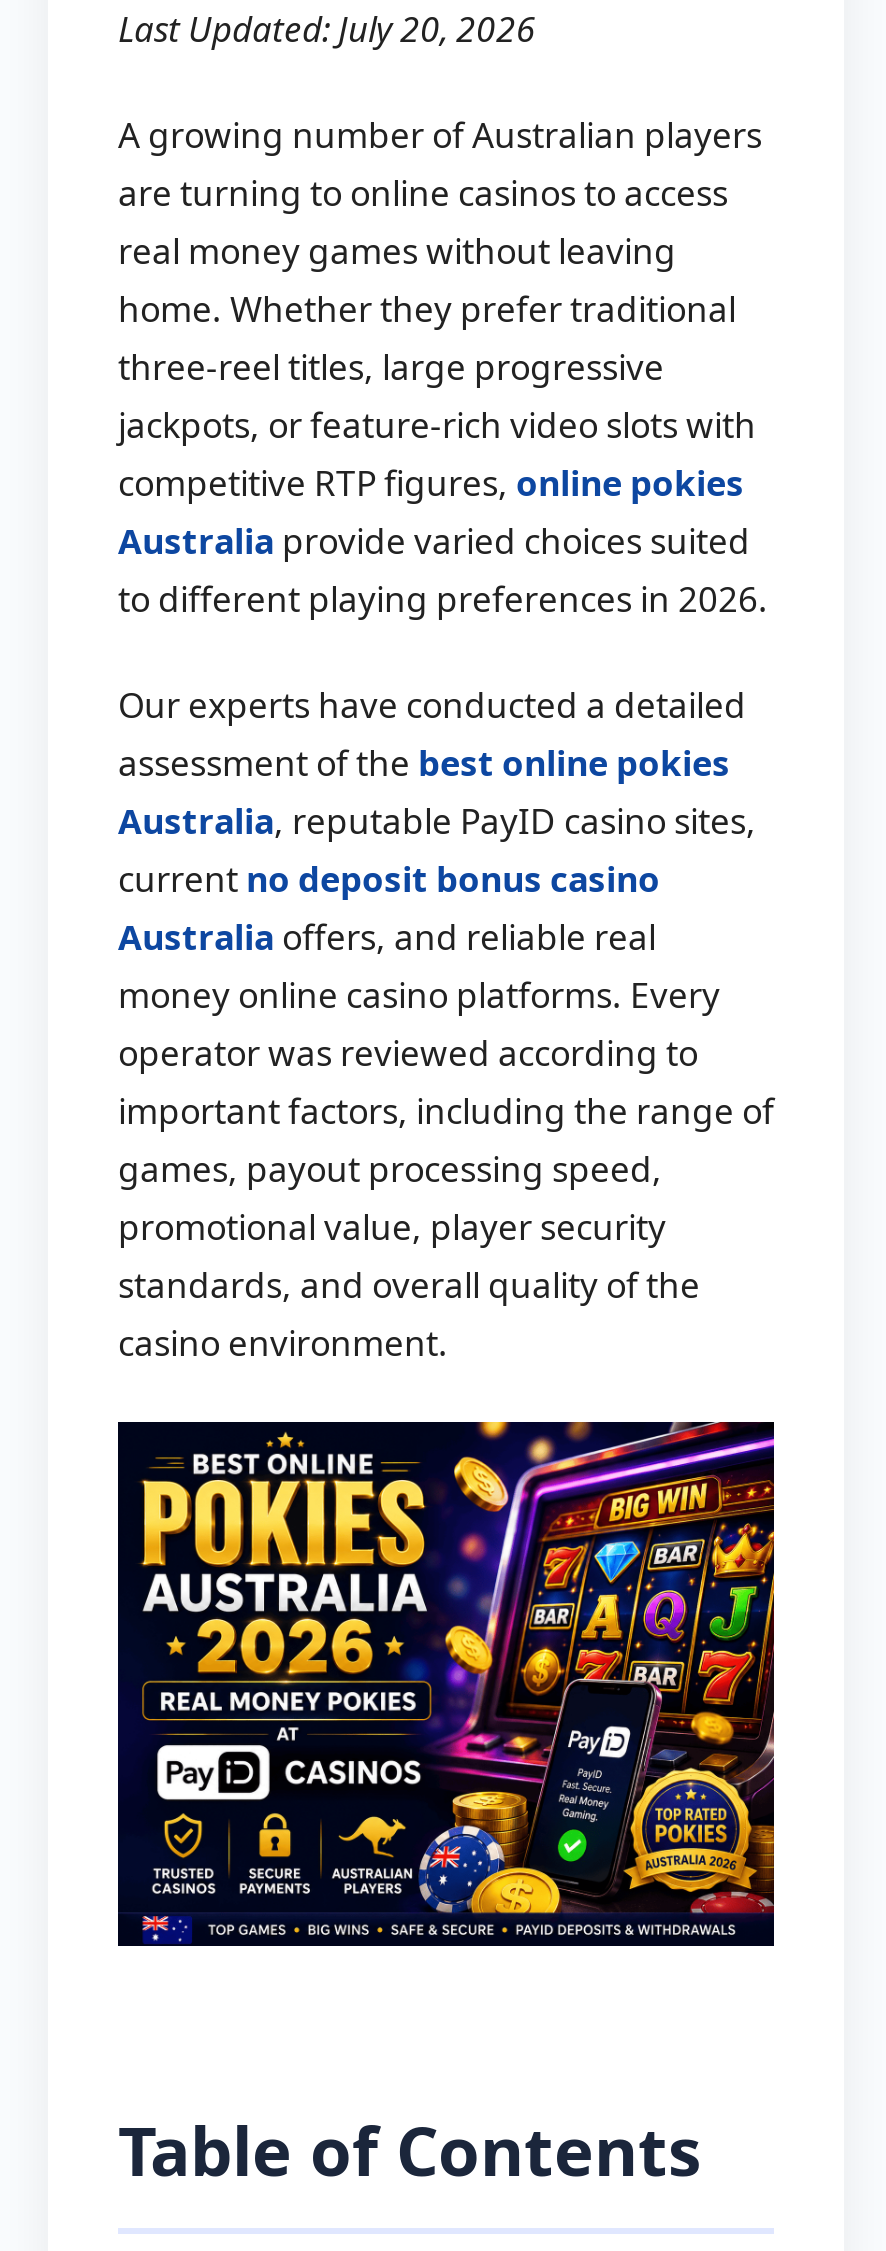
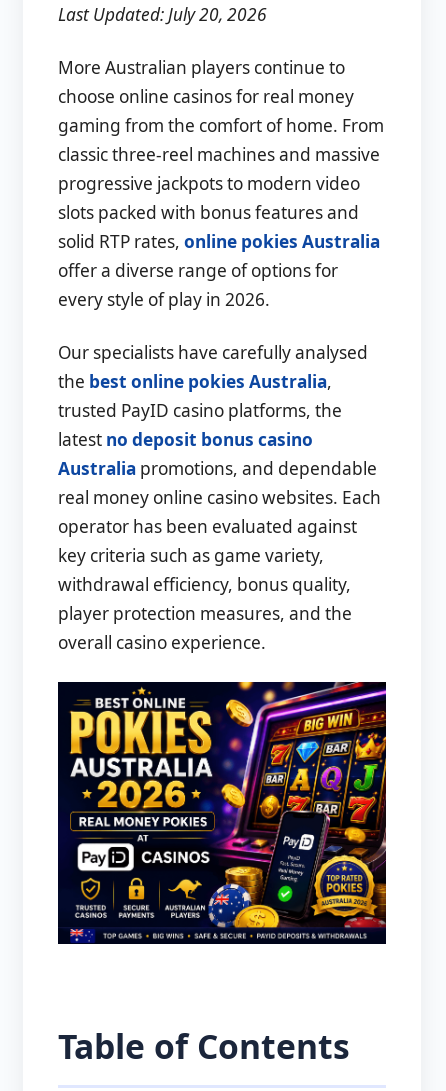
- A growing number of Australian players
- are turning to online casinos to access
- real money games without leaving
- home. Whether they prefer traditional
- three-reel titles, large progressive
- jackpots, or feature-rich video slots with
- competitive RTP figures, online pokies
- Australia provide varied choices suited
- to different playing preferences in 2026.
+ More Australian players continue to
+ choose online casinos for real money
+ gaming from the comfort of home. From
+ classic three-reel machines and massive
+ progressive jackpots to modern video
+ slots packed with bonus features and
+ solid RTP rates, online pokies Australia
+ offer a diverse range of options for
+ every style of play in 2026.

- Our experts have conducted a detailed
- assessment of the best online pokies
- Australia, reputable PayID casino sites,
- current no deposit bonus casino
- Australia offers, and reliable real
- money online casino platforms. Every
- operator was reviewed according to
- important factors, including the range of
- games, payout processing speed,
- promotional value, player security
- standards, and overall quality of the
- casino environment.
+ Our specialists have carefully analysed
+ the best online pokies Australia,
+ trusted PayID casino platforms, the
+ latest no deposit bonus casino
+ Australia promotions, and dependable
+ real money online casino websites. Each
+ operator has been evaluated against
+ key criteria such as game variety,
+ withdrawal efficiency, bonus quality,
+ player protection measures, and the
+ overall casino experience.
